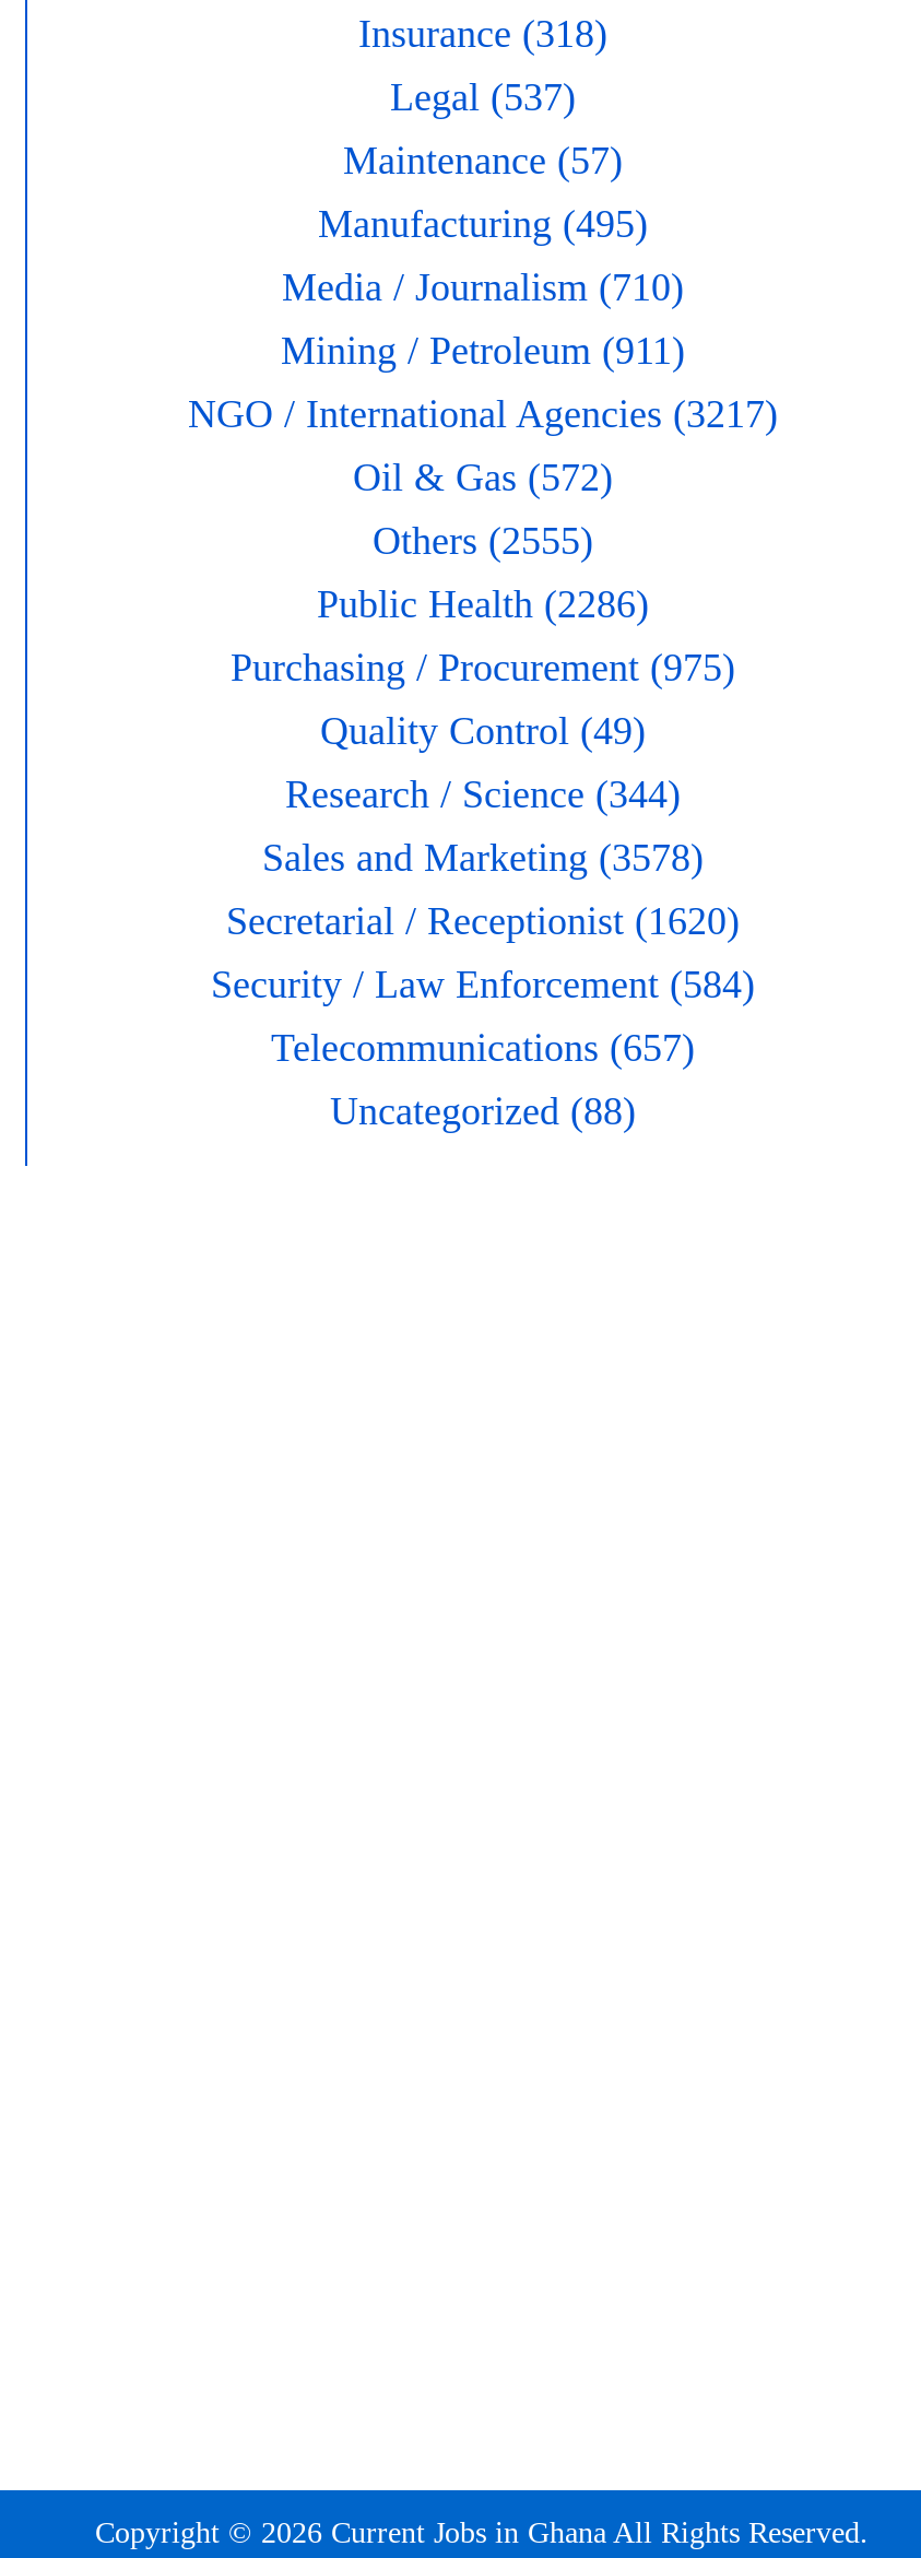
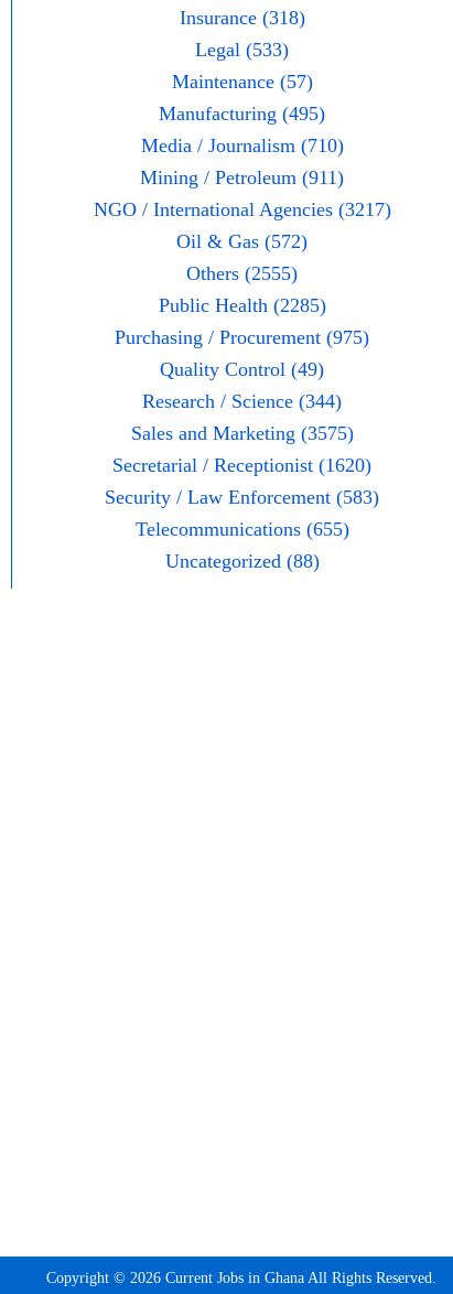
- Legal (537)
+ Legal (533)

- Public Health (2286)
+ Public Health (2285)

- Sales and Marketing (3578)
+ Sales and Marketing (3575)

- Security / Law Enforcement (584)
+ Security / Law Enforcement (583)

- Telecommunications (657)
+ Telecommunications (655)
